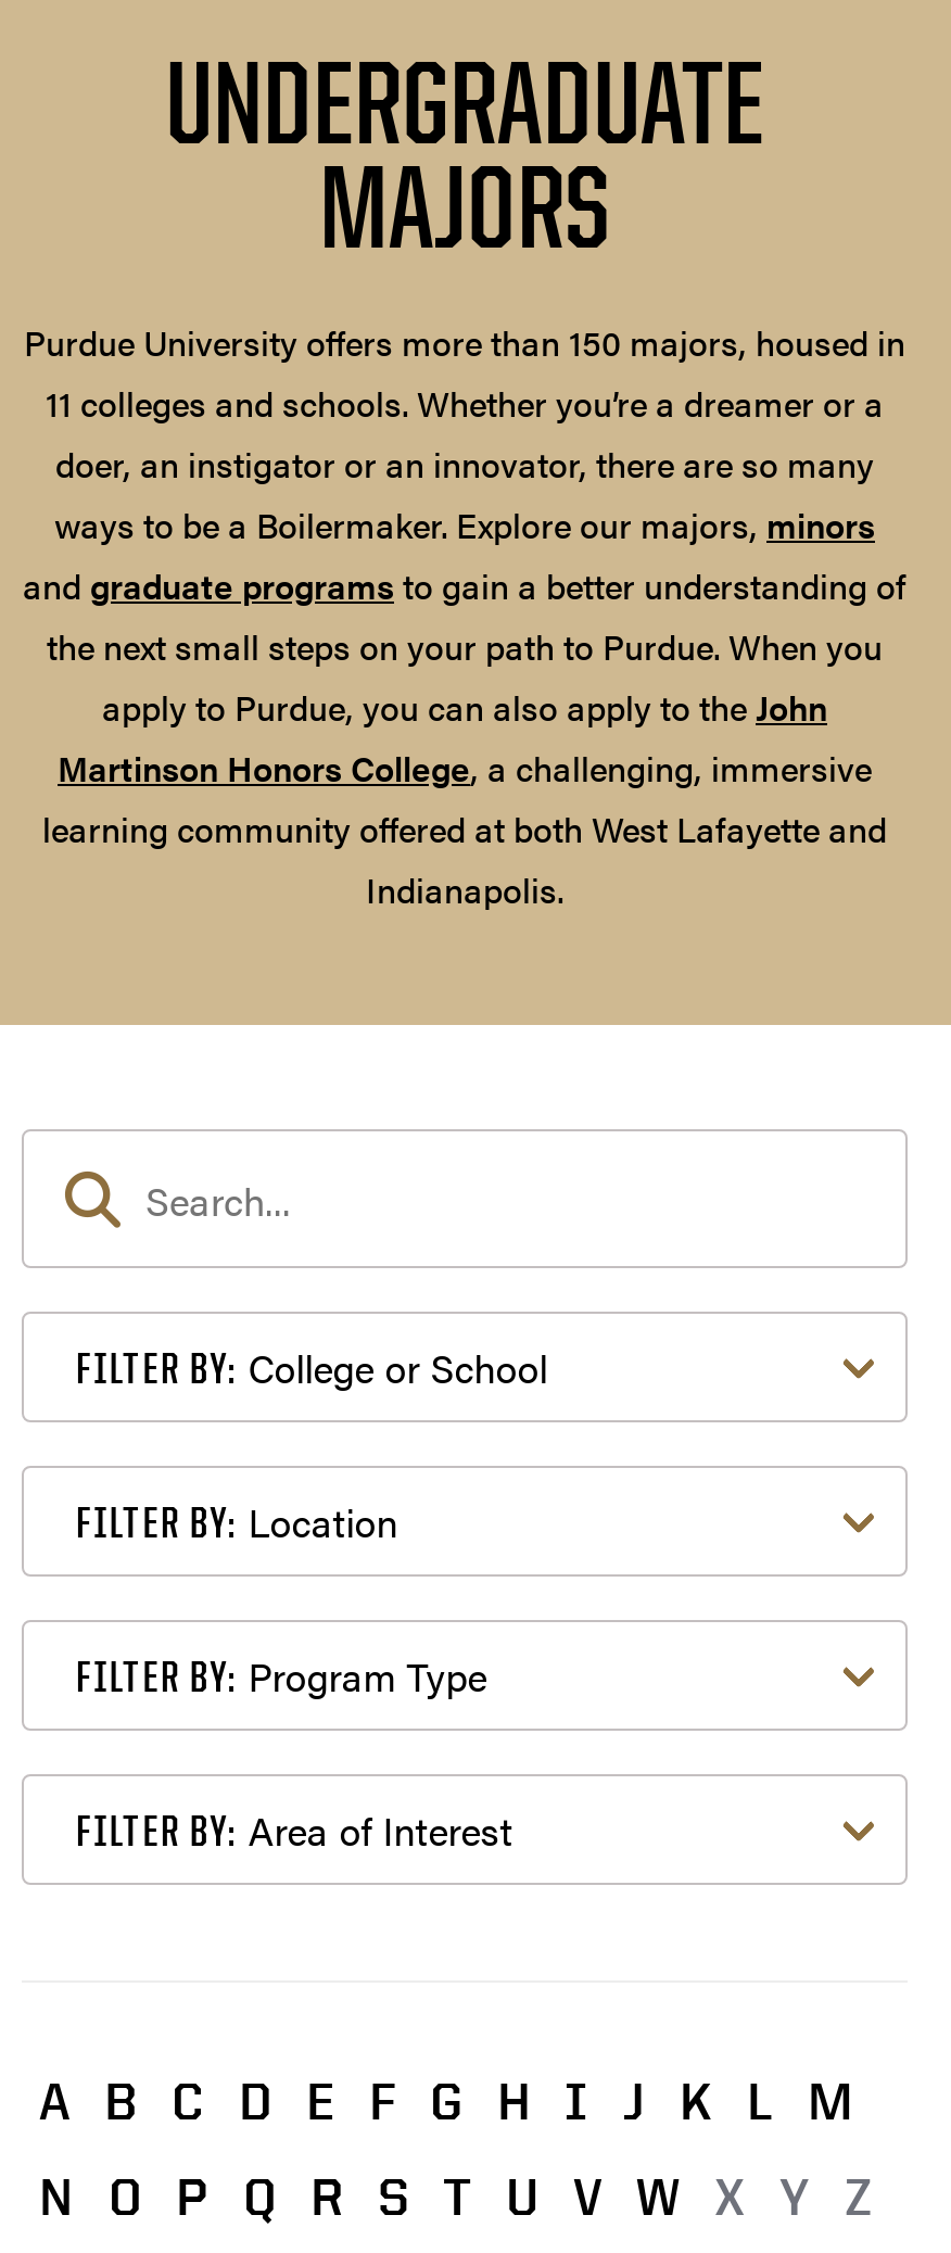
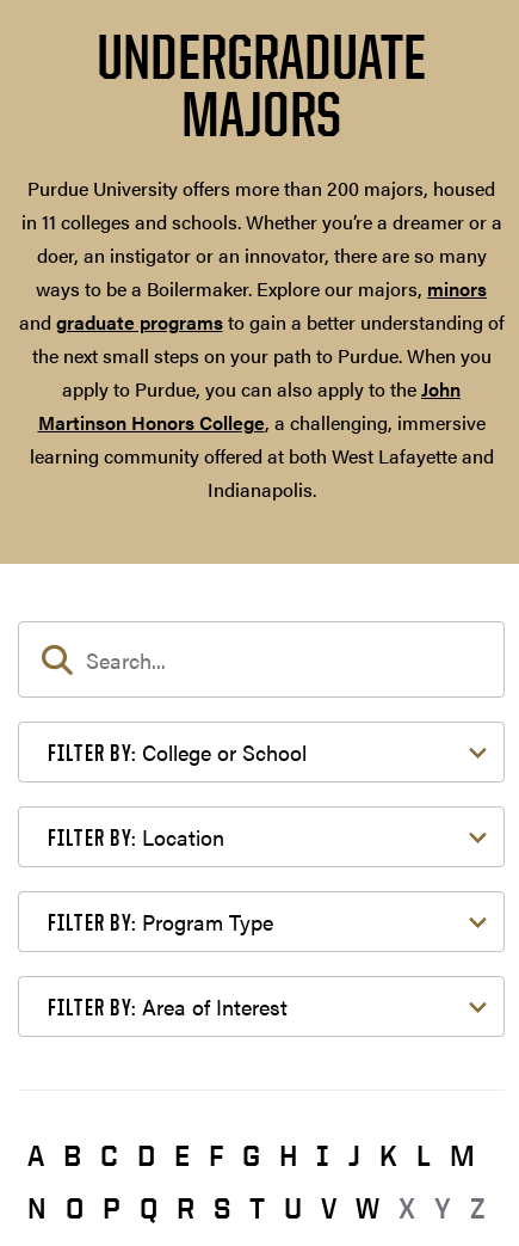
- Purdue University offers more than 150 majors, housed in
- 11 colleges and schools. Whether you’re a dreamer or a
+ Purdue University offers more than 200 majors, housed
+ in 11 colleges and schools. Whether you’re a dreamer or a
